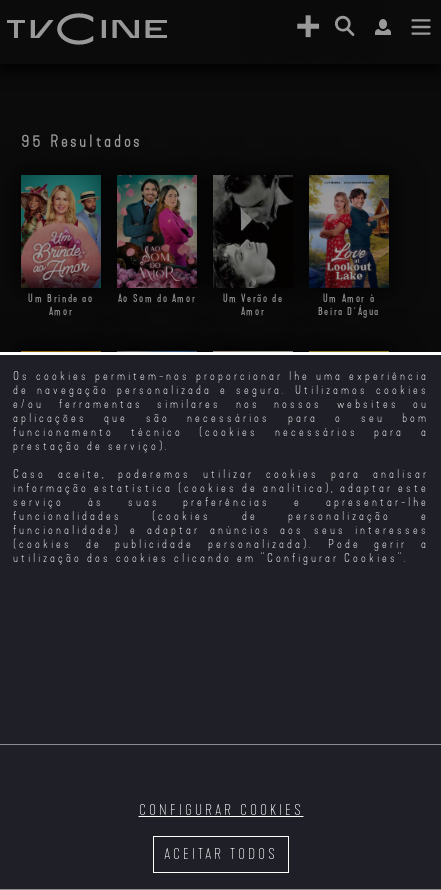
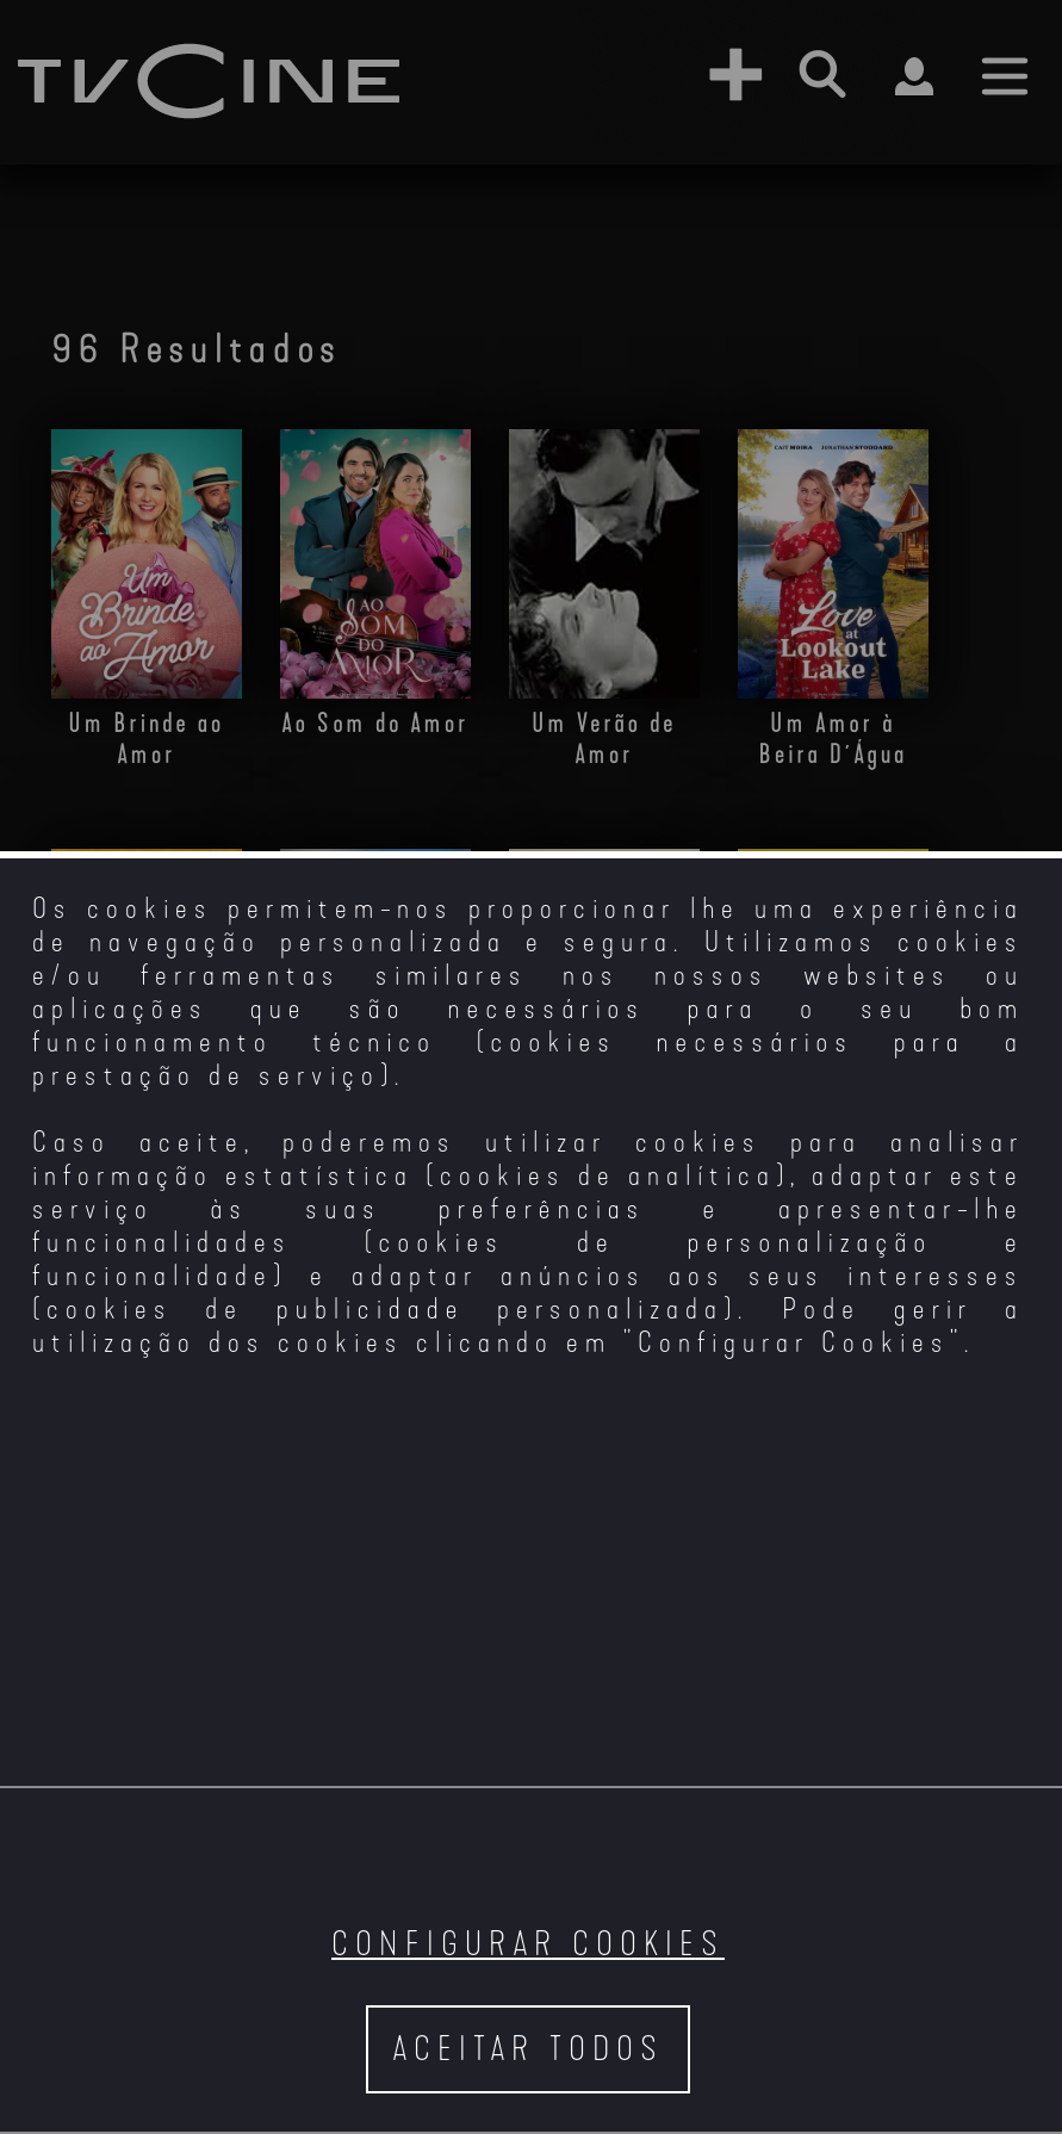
- 95 Resultados
+ 96 Resultados
